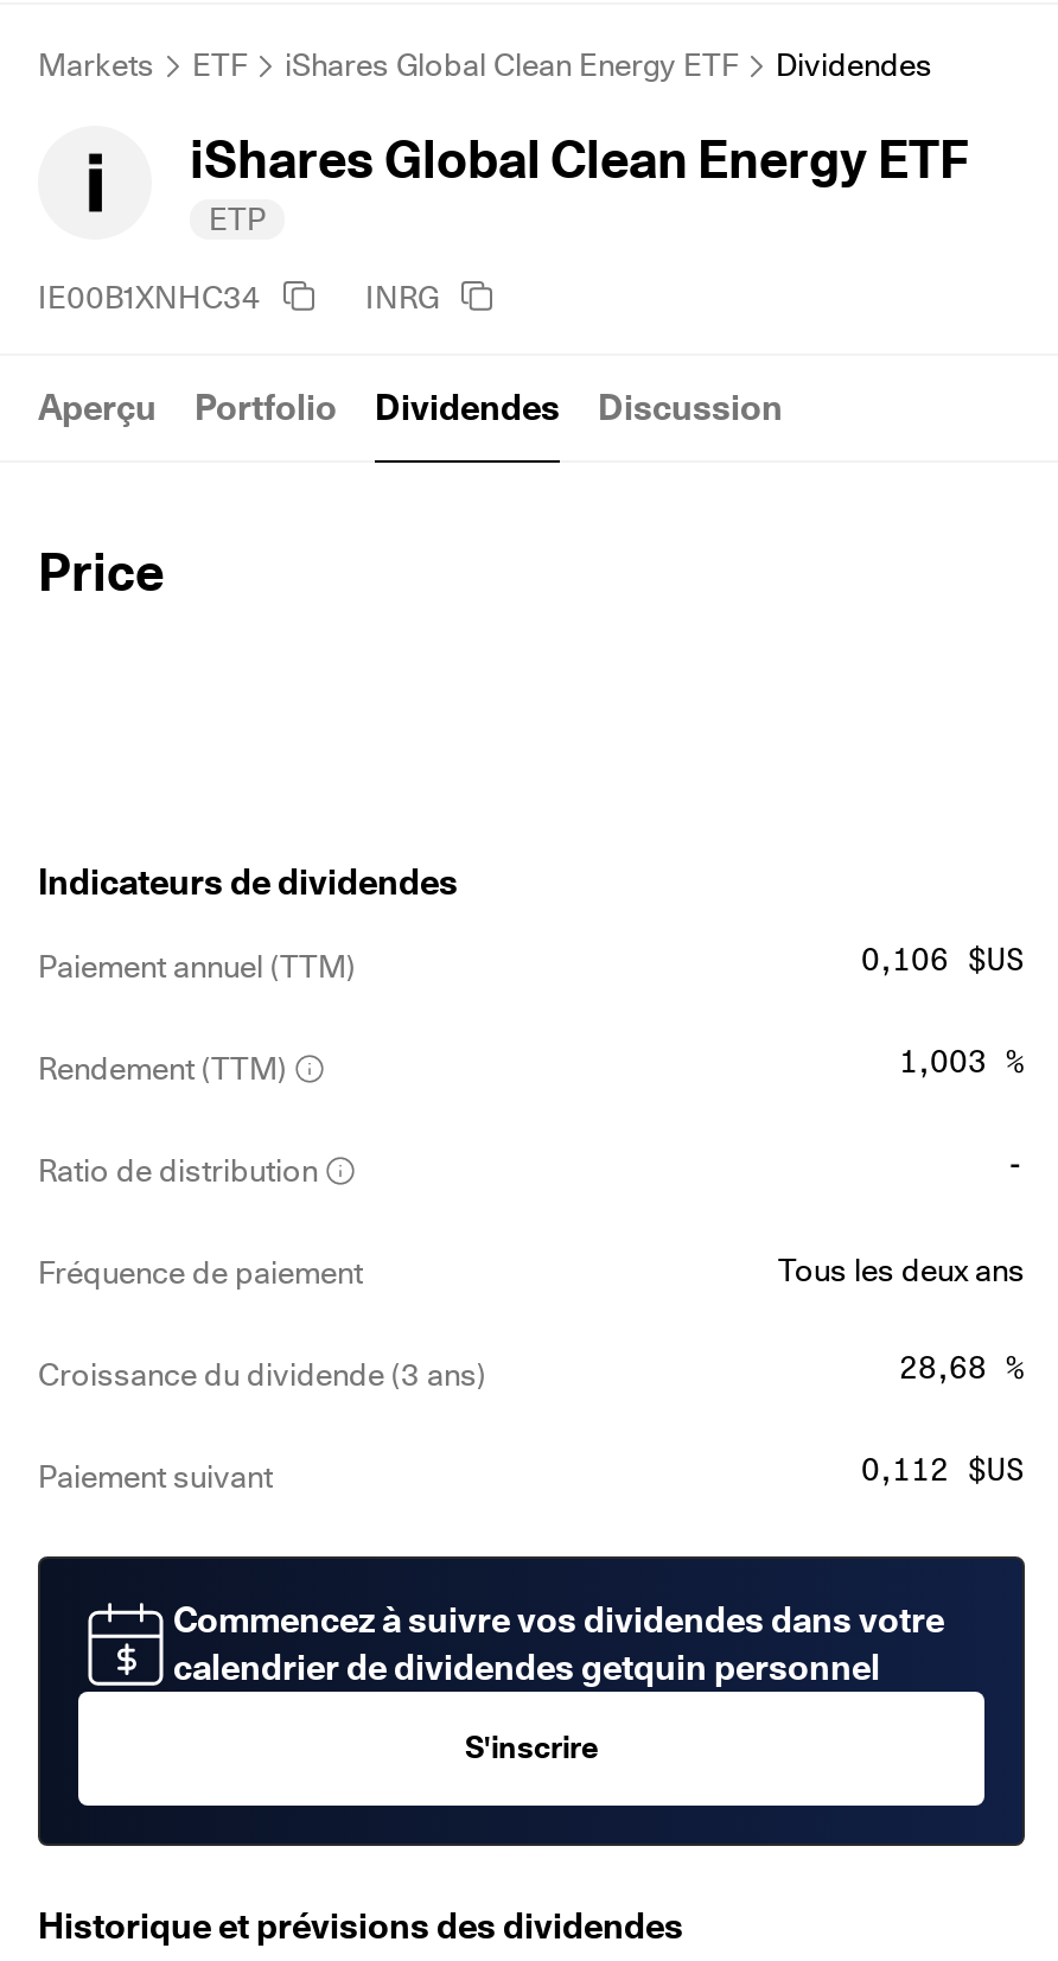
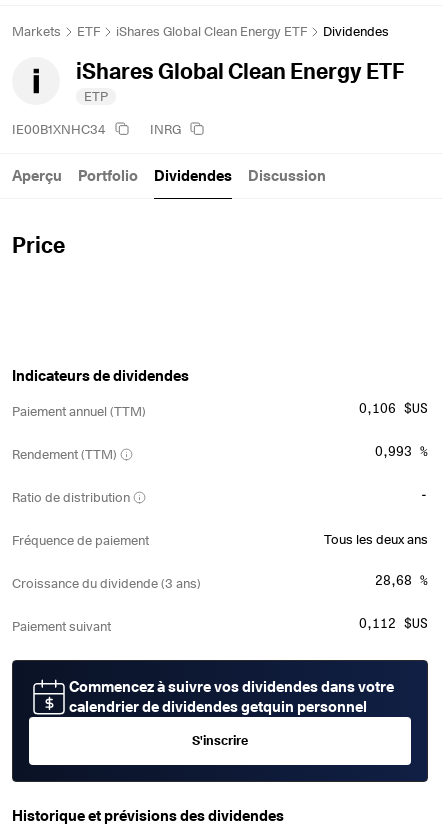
- 1,003 %
+ 0,993 %
